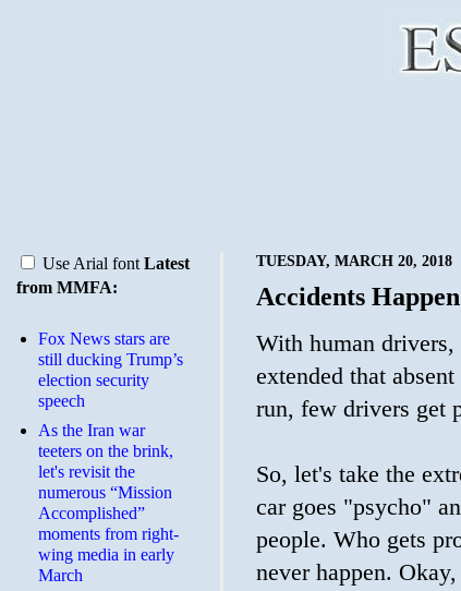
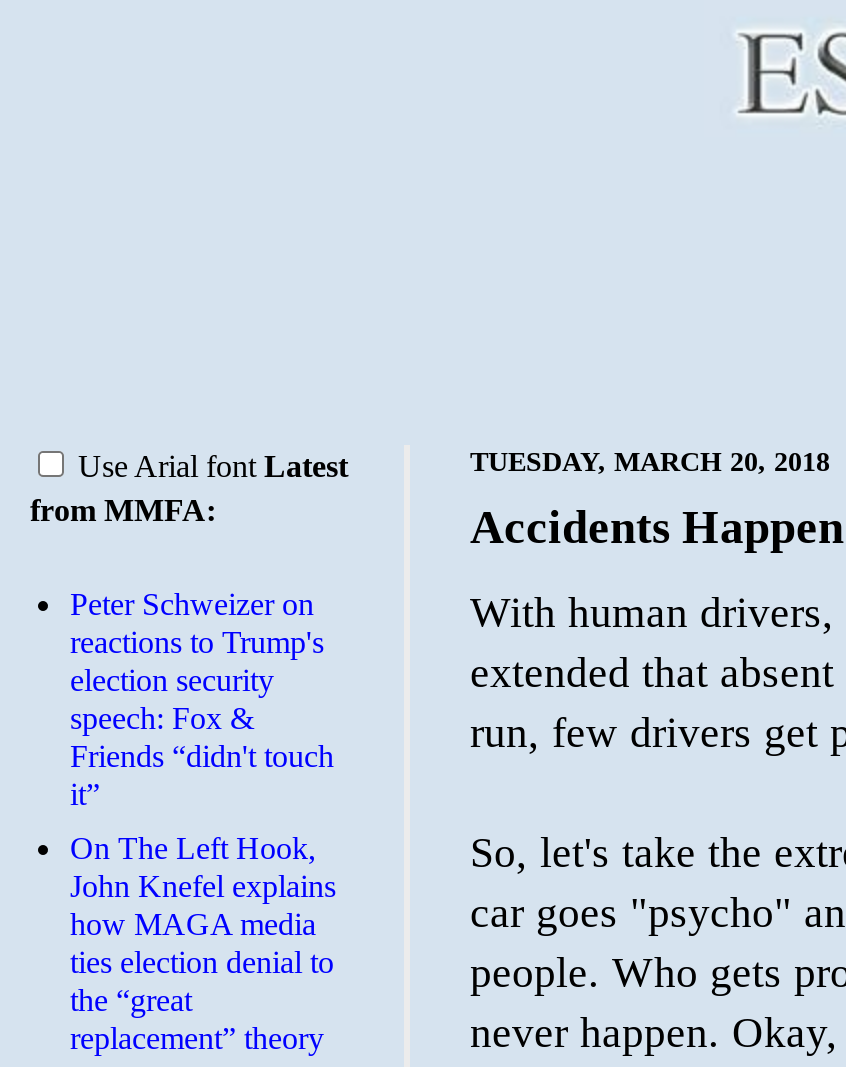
- Fox News stars are
- still ducking Trump’s
+ Peter Schweizer on
+ reactions to Trump's

- speech
+ speech: Fox &
+ Friends “didn't touch
+ it”

- As the Iran war
- teeters on the brink,
- let's revisit the
- numerous “Mission
- Accomplished”
- moments from right-
- wing media in early
- March
+ On The Left Hook,
+ John Knefel explains
+ how MAGA media
+ ties election denial to
+ the “great
+ replacement” theory
